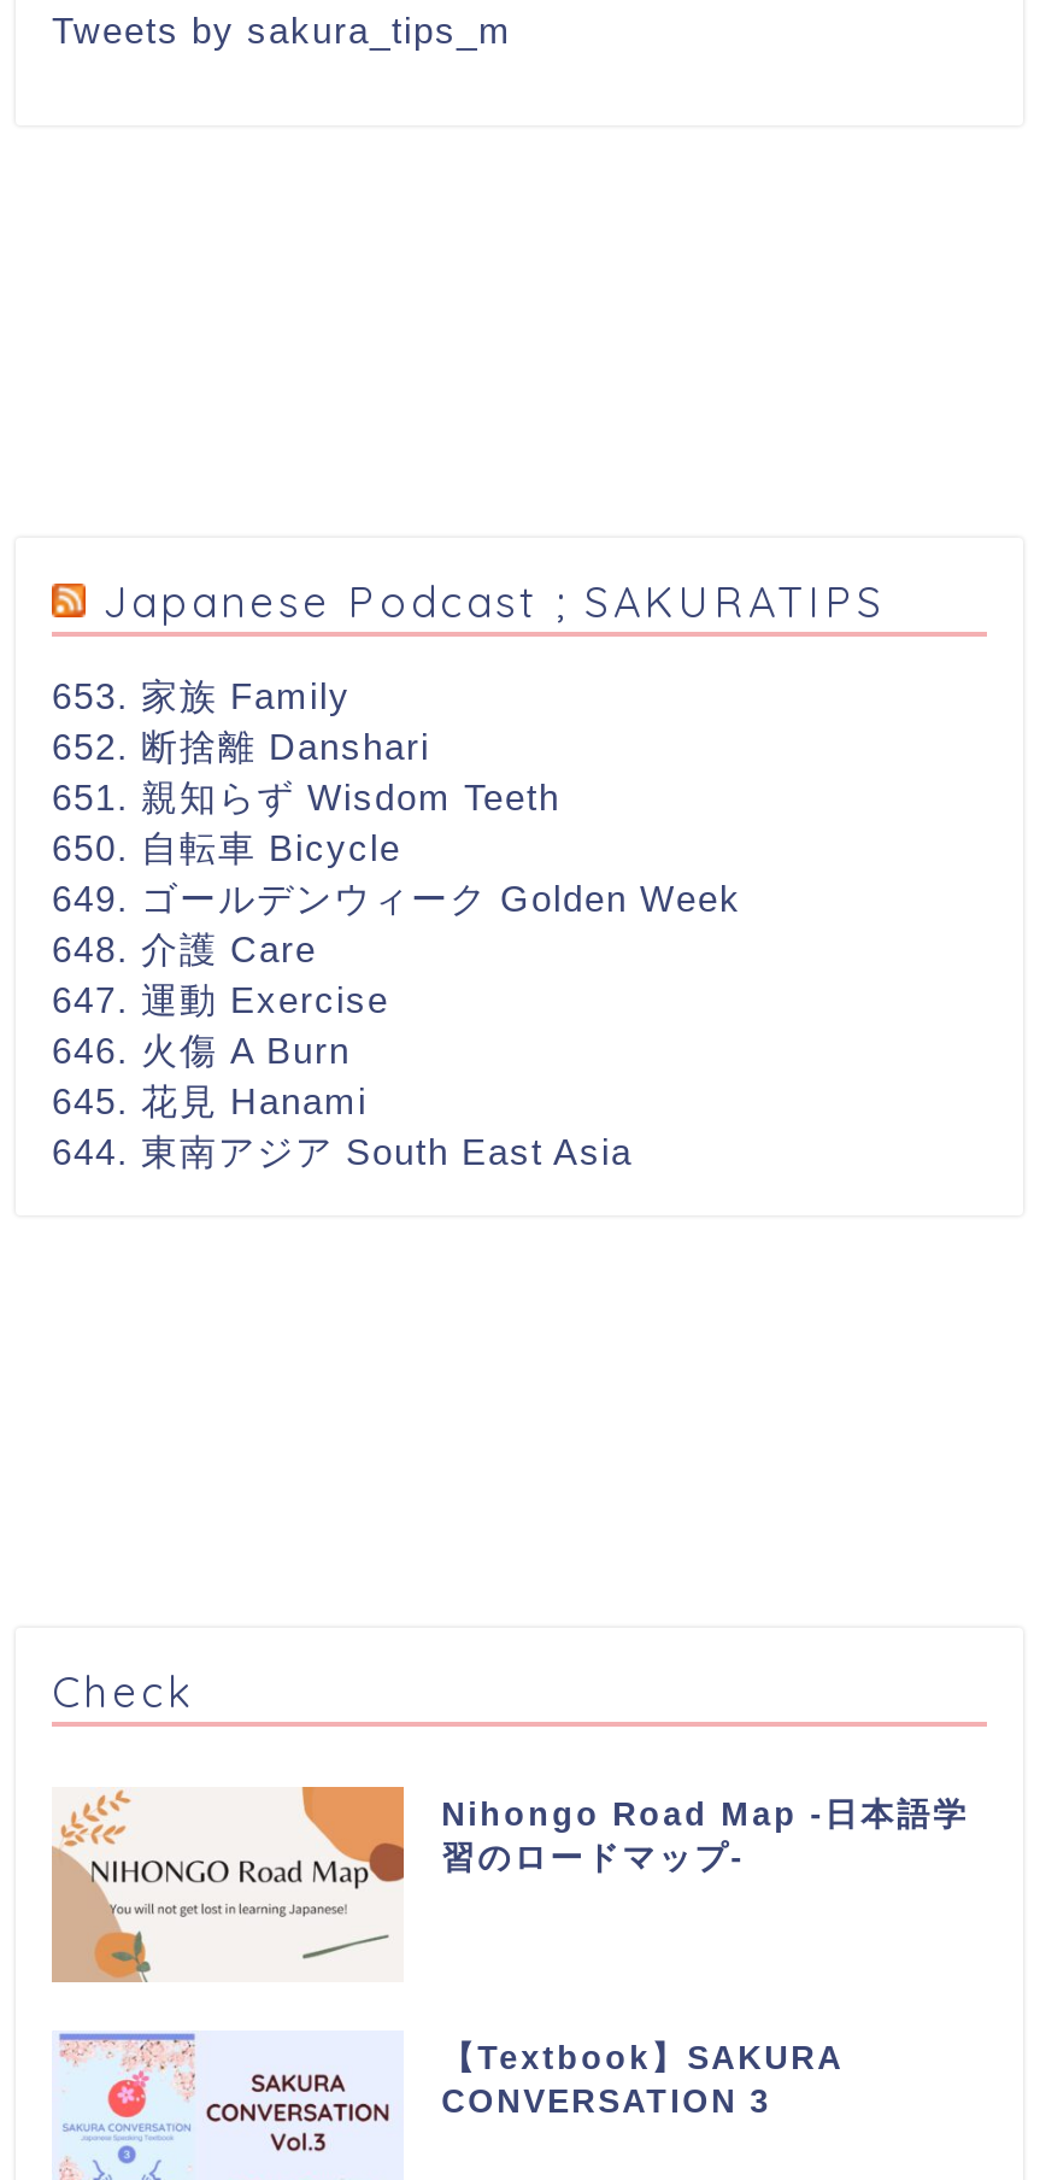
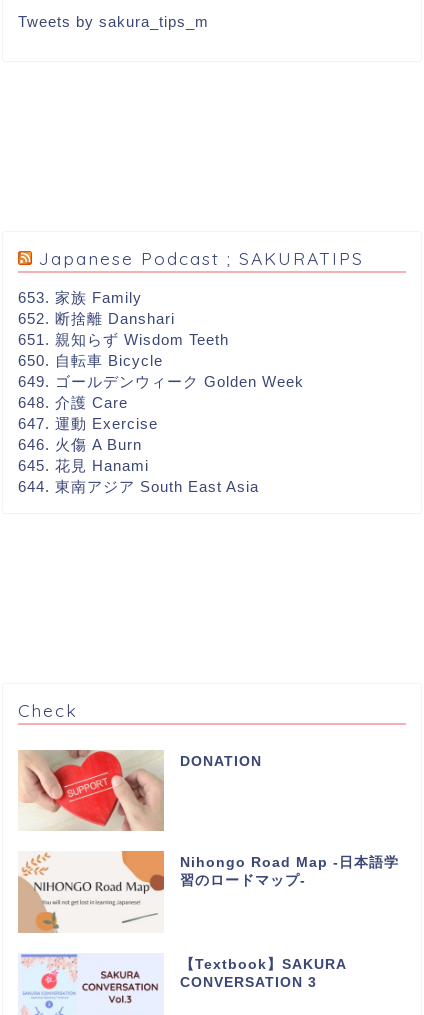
+ [image]
+ DONATION
